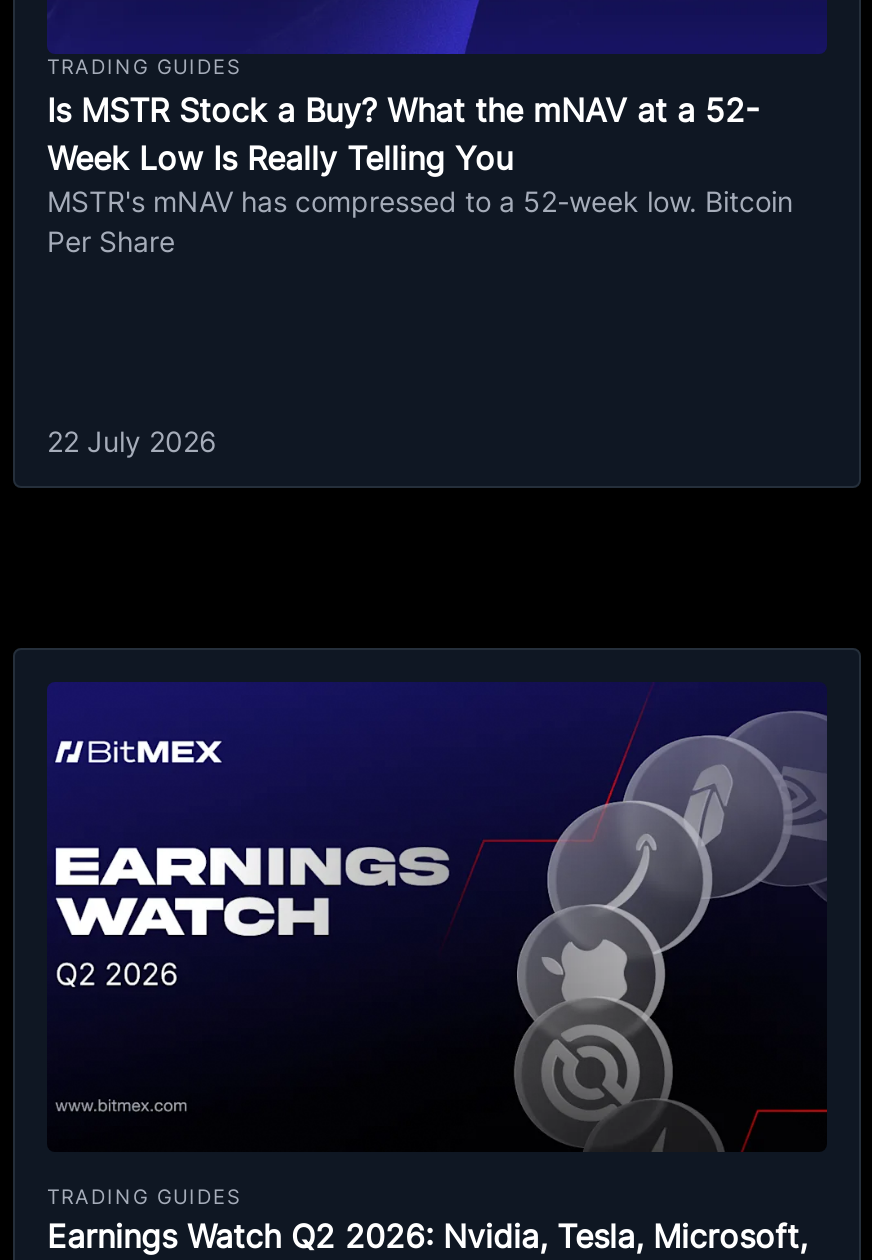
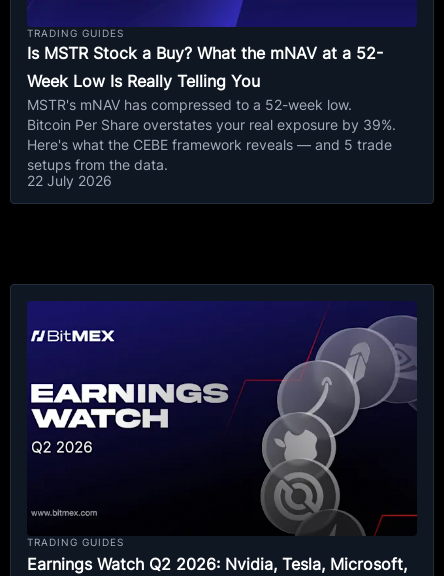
- MSTR's mNAV has compressed to a 52-week low. Bitcoin
- Per Share
+ MSTR's mNAV has compressed to a 52-week low.
+ Bitcoin Per Share overstates your real exposure by 39%.
+ Here's what the CEBE framework reveals — and 5 trade
+ setups from the data.
